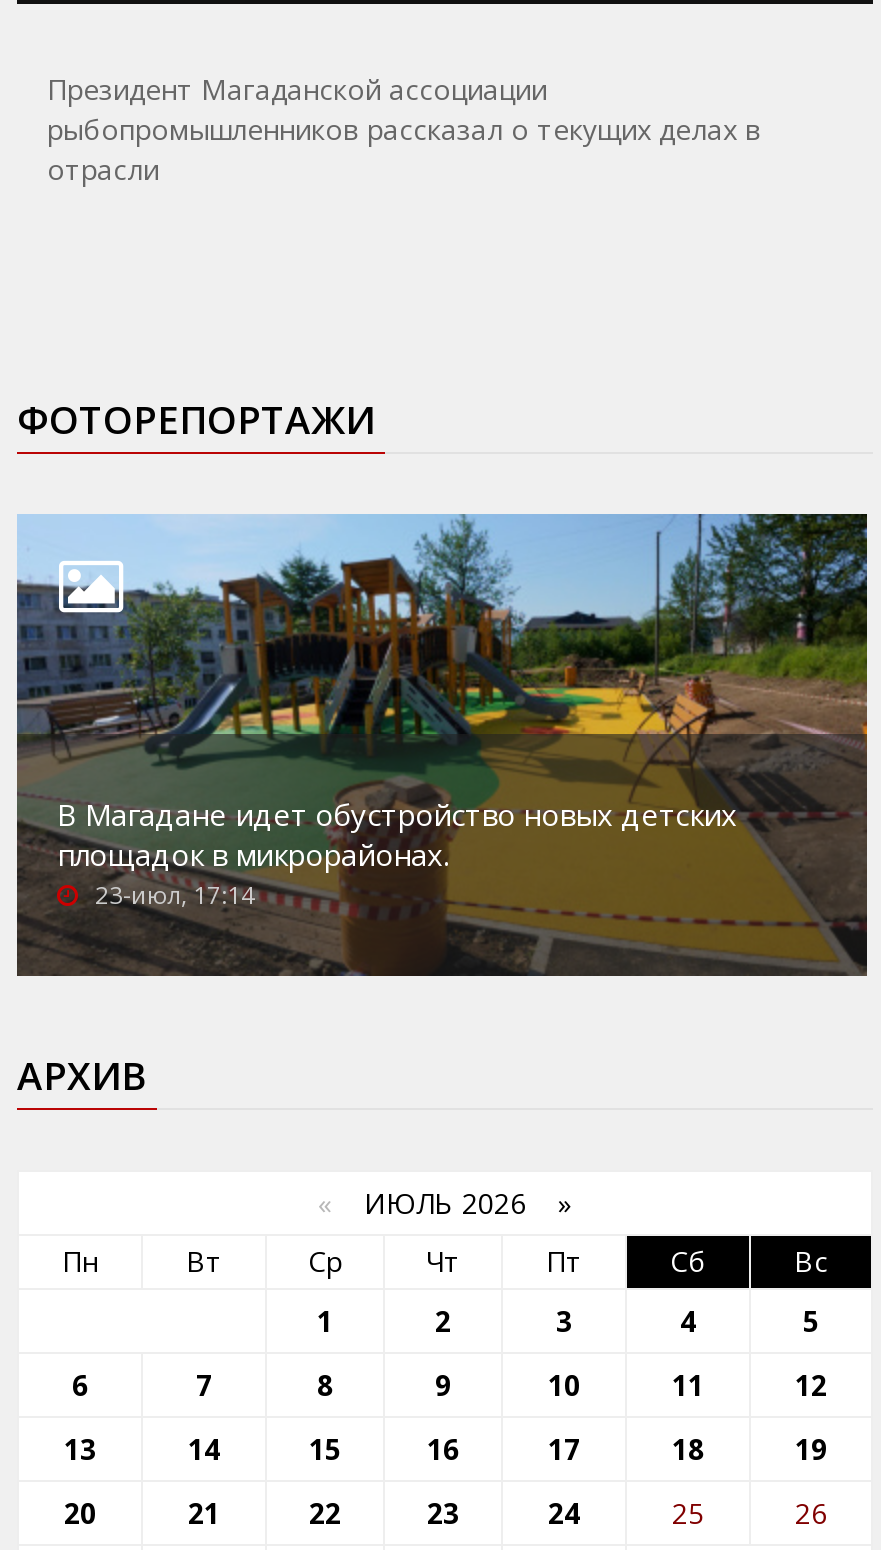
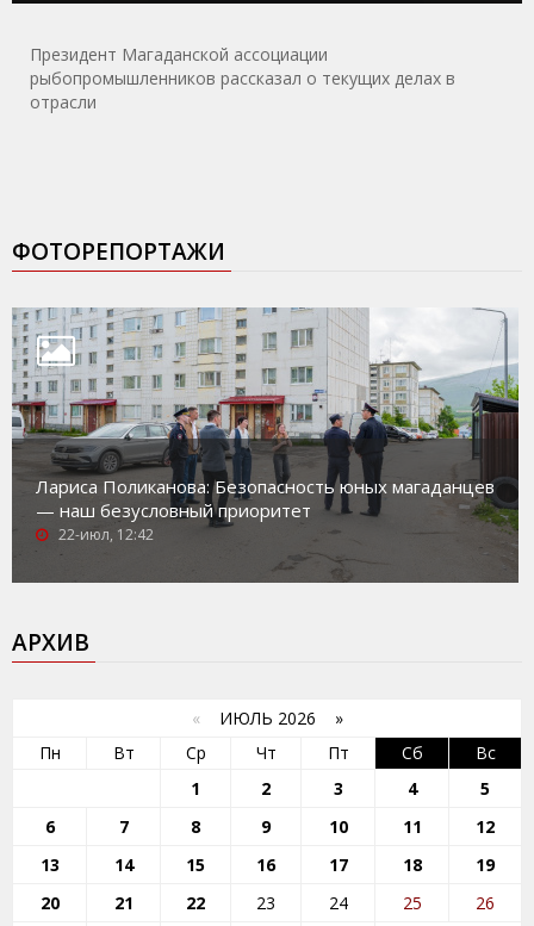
- [image]
- В Магадане идет обустройство новых детских
- площадок в микрорайонах.
- 23-июл, 17:14
+ [image]
+ Лариса Поликанова: Безопасность юных магаданцев
+ — наш безусловный приоритет
+ 22-июл, 12:42
